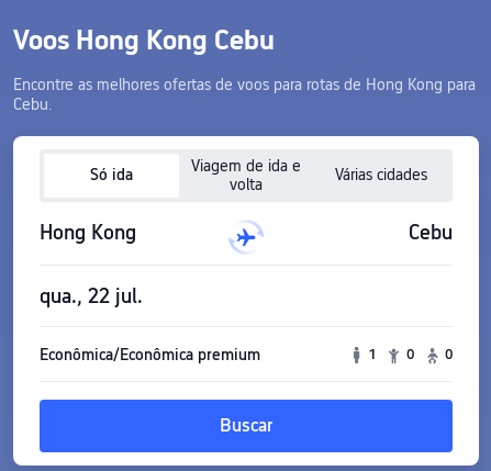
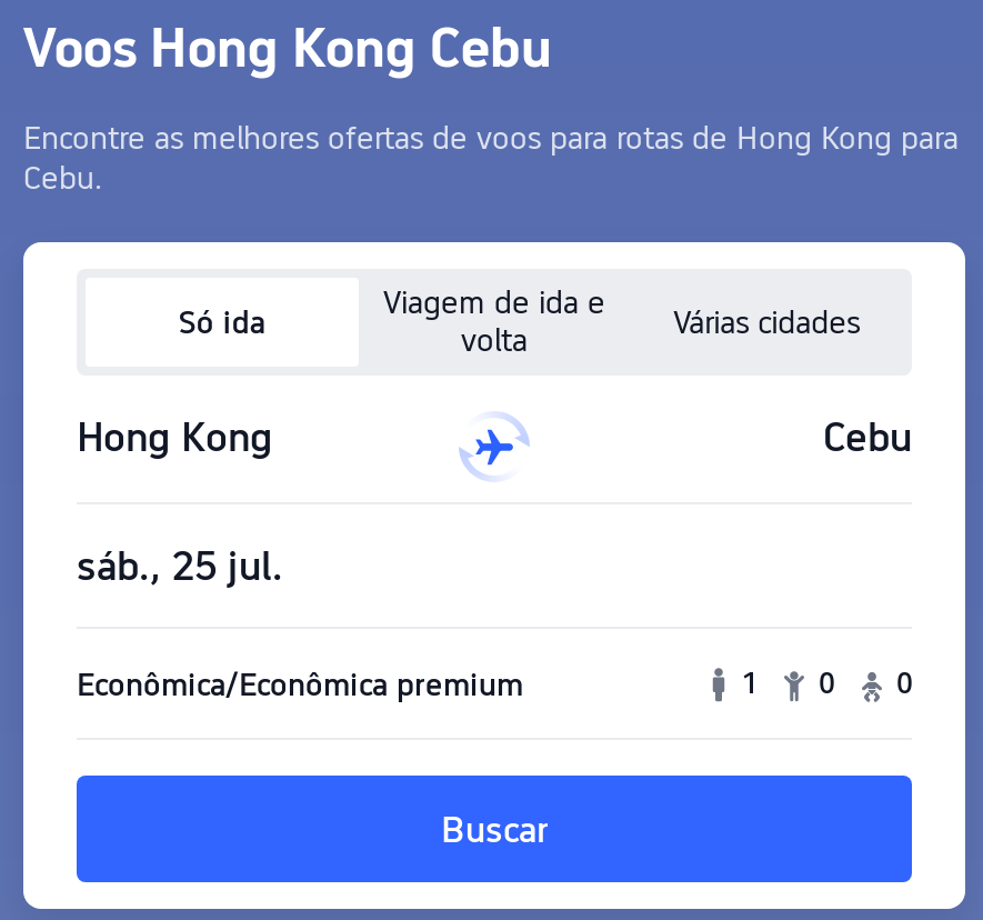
- qua., 22 jul.
+ sáb., 25 jul.
